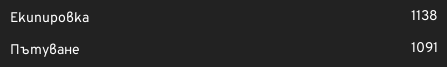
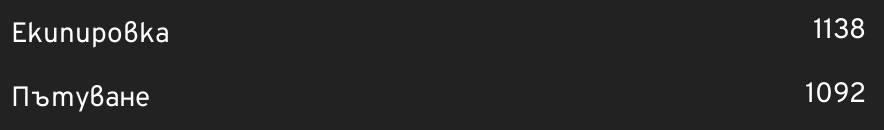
- 1091
+ 1092
